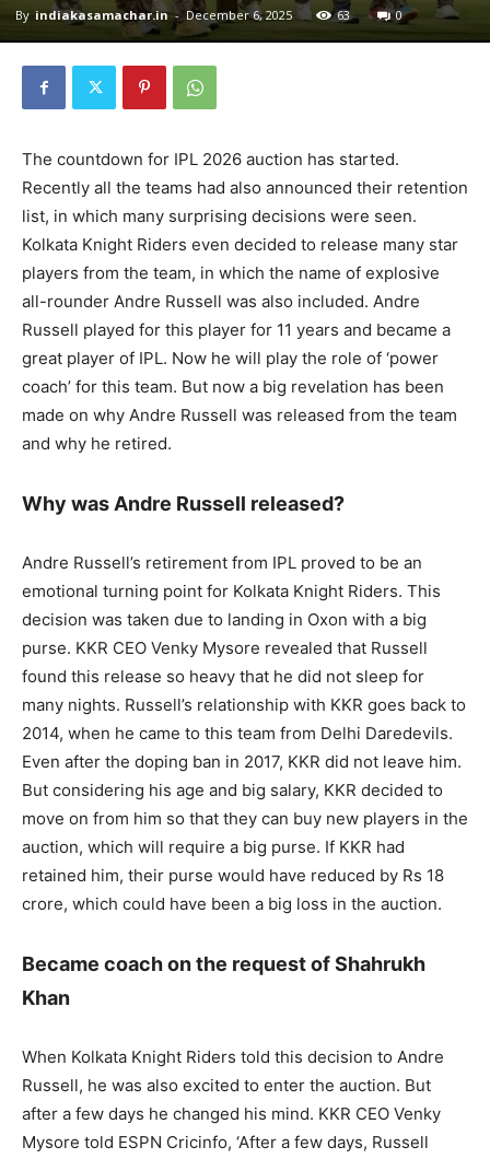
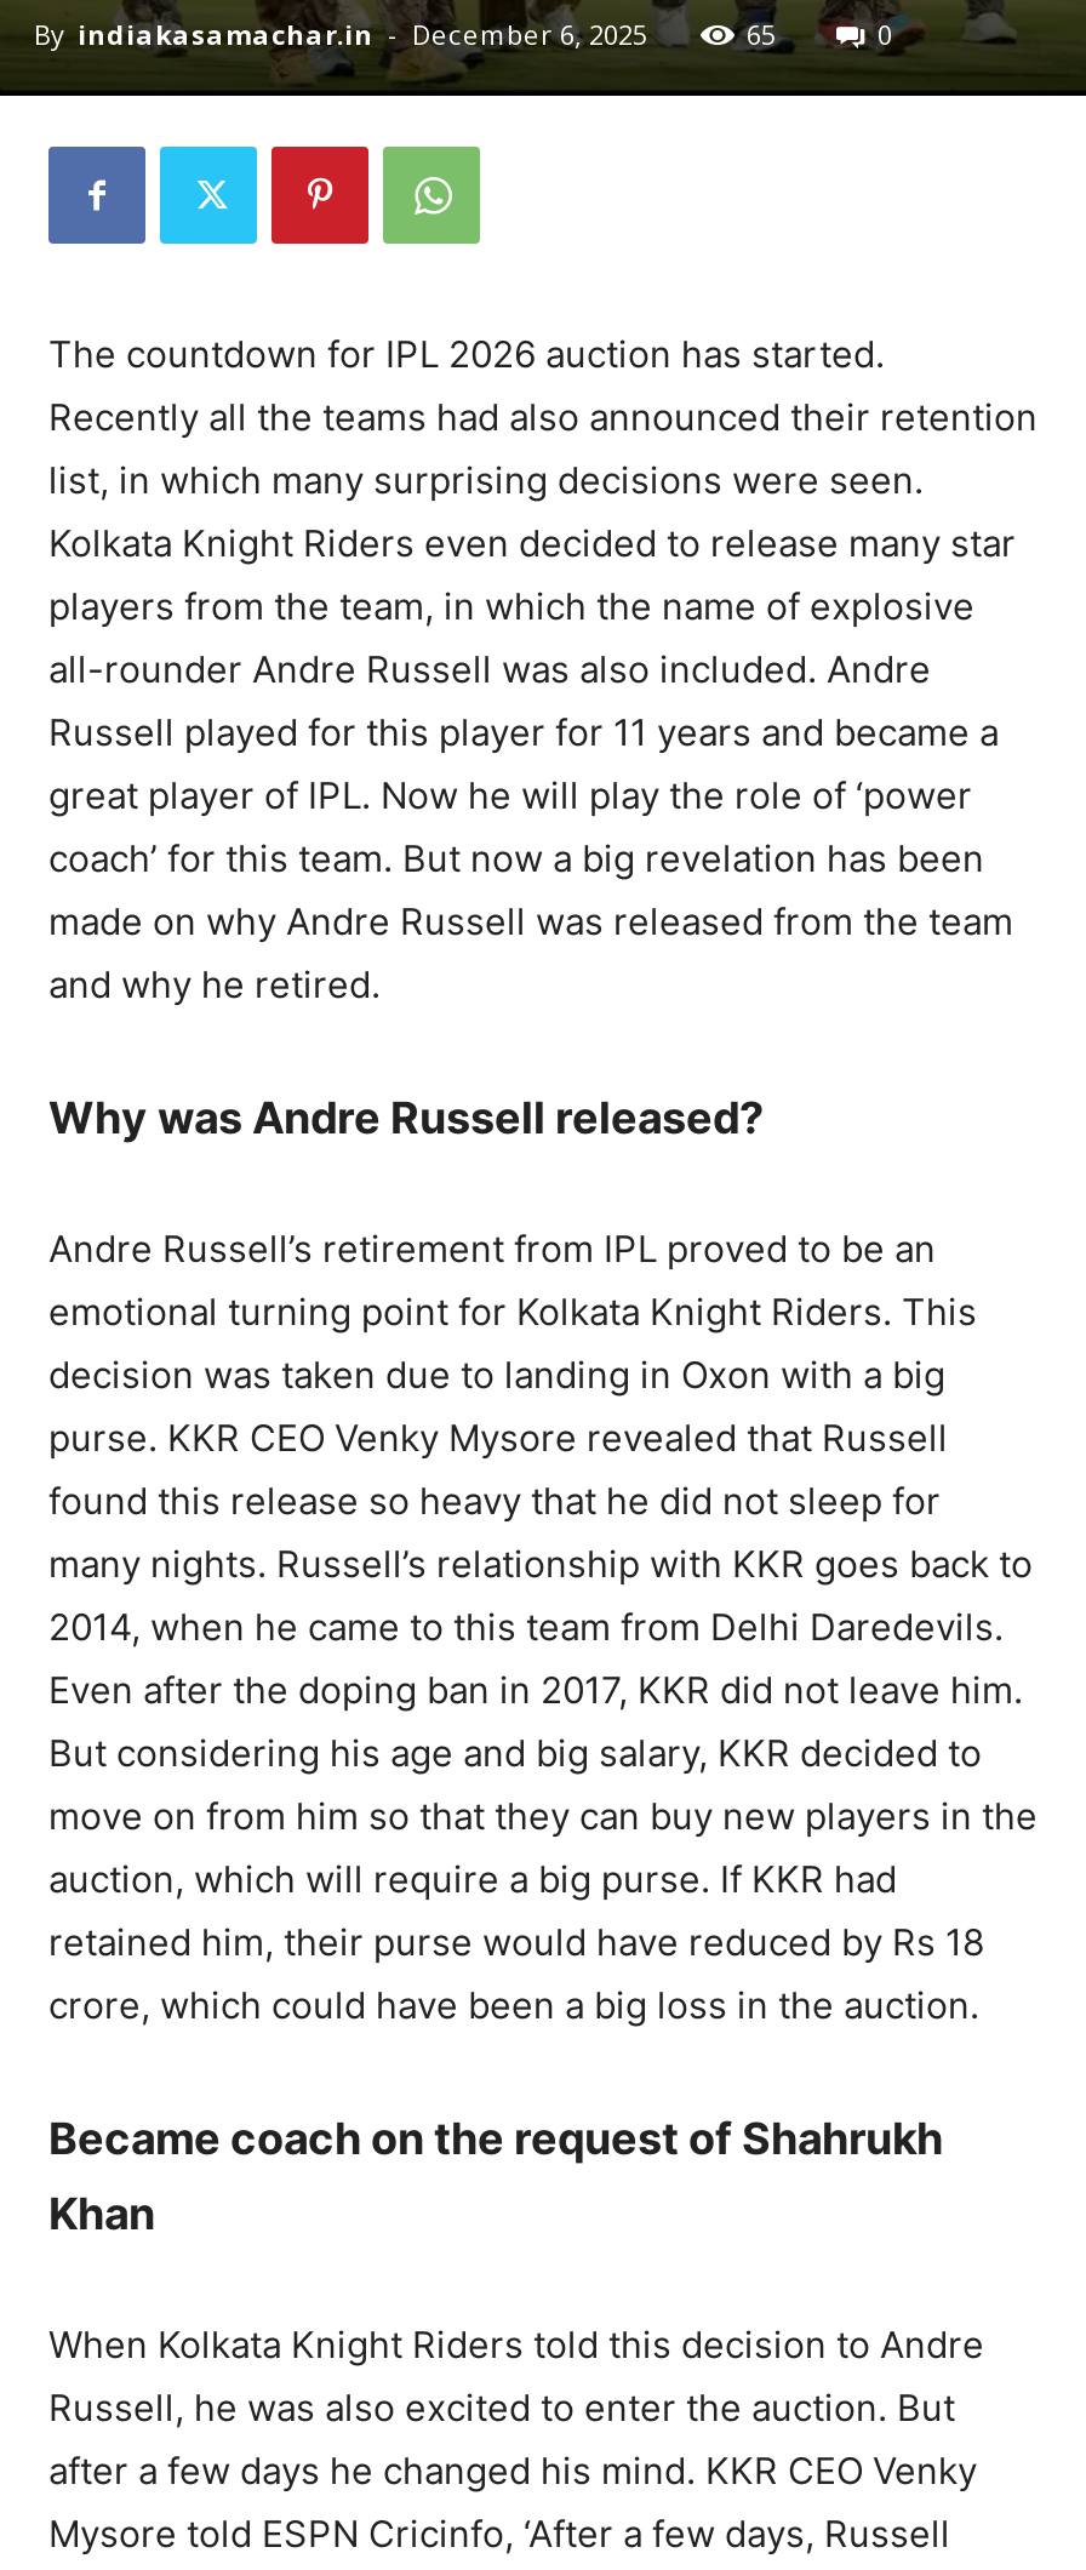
- 63
+ 65
